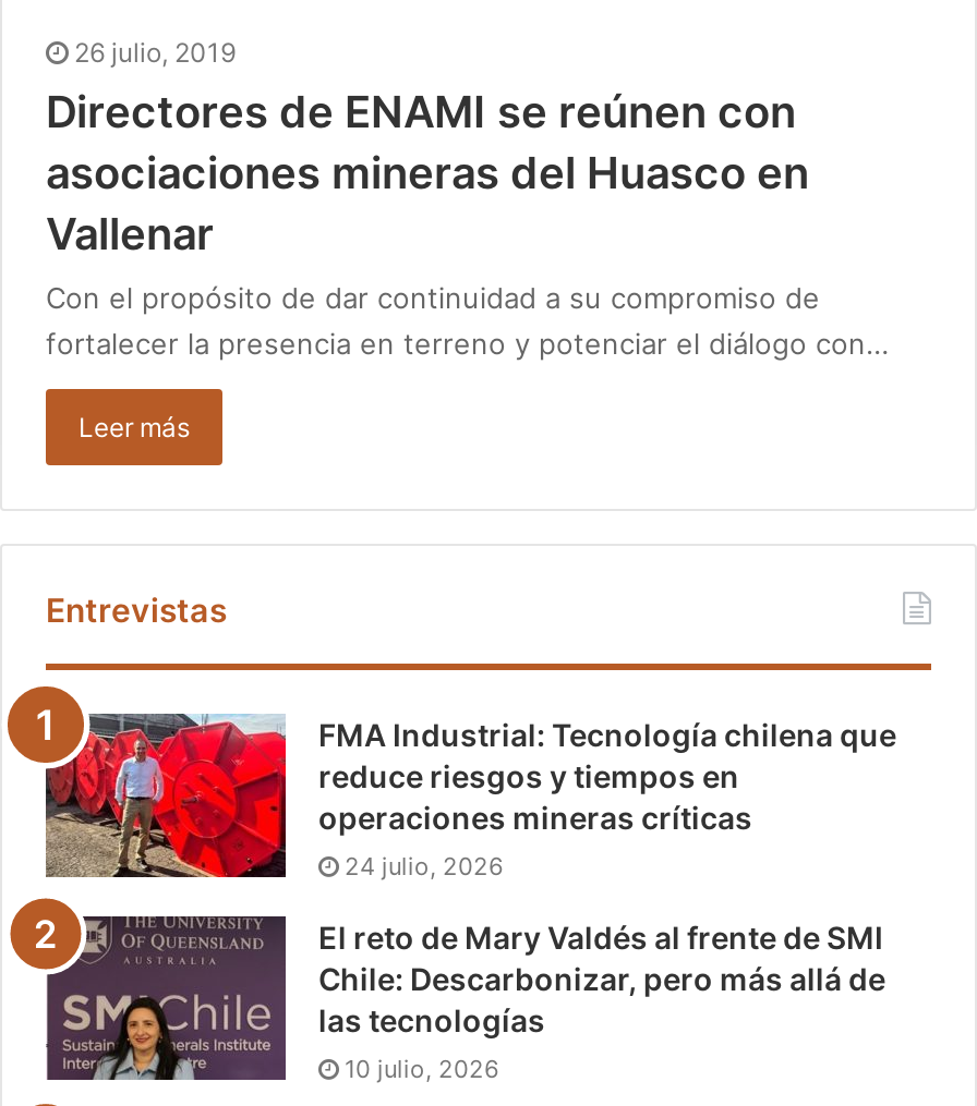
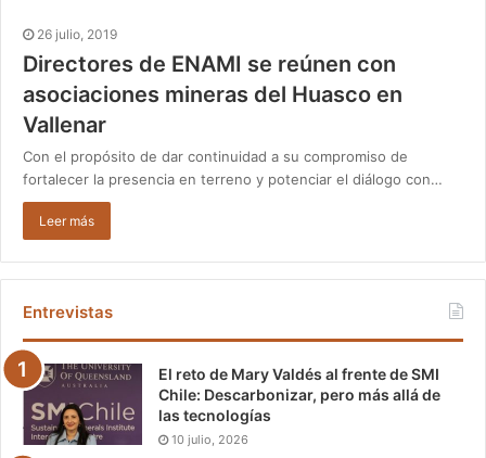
- [image]
- FMA Industrial: Tecnología chilena que
- reduce riesgos y tiempos en
- operaciones mineras críticas
- 24 julio, 2026
